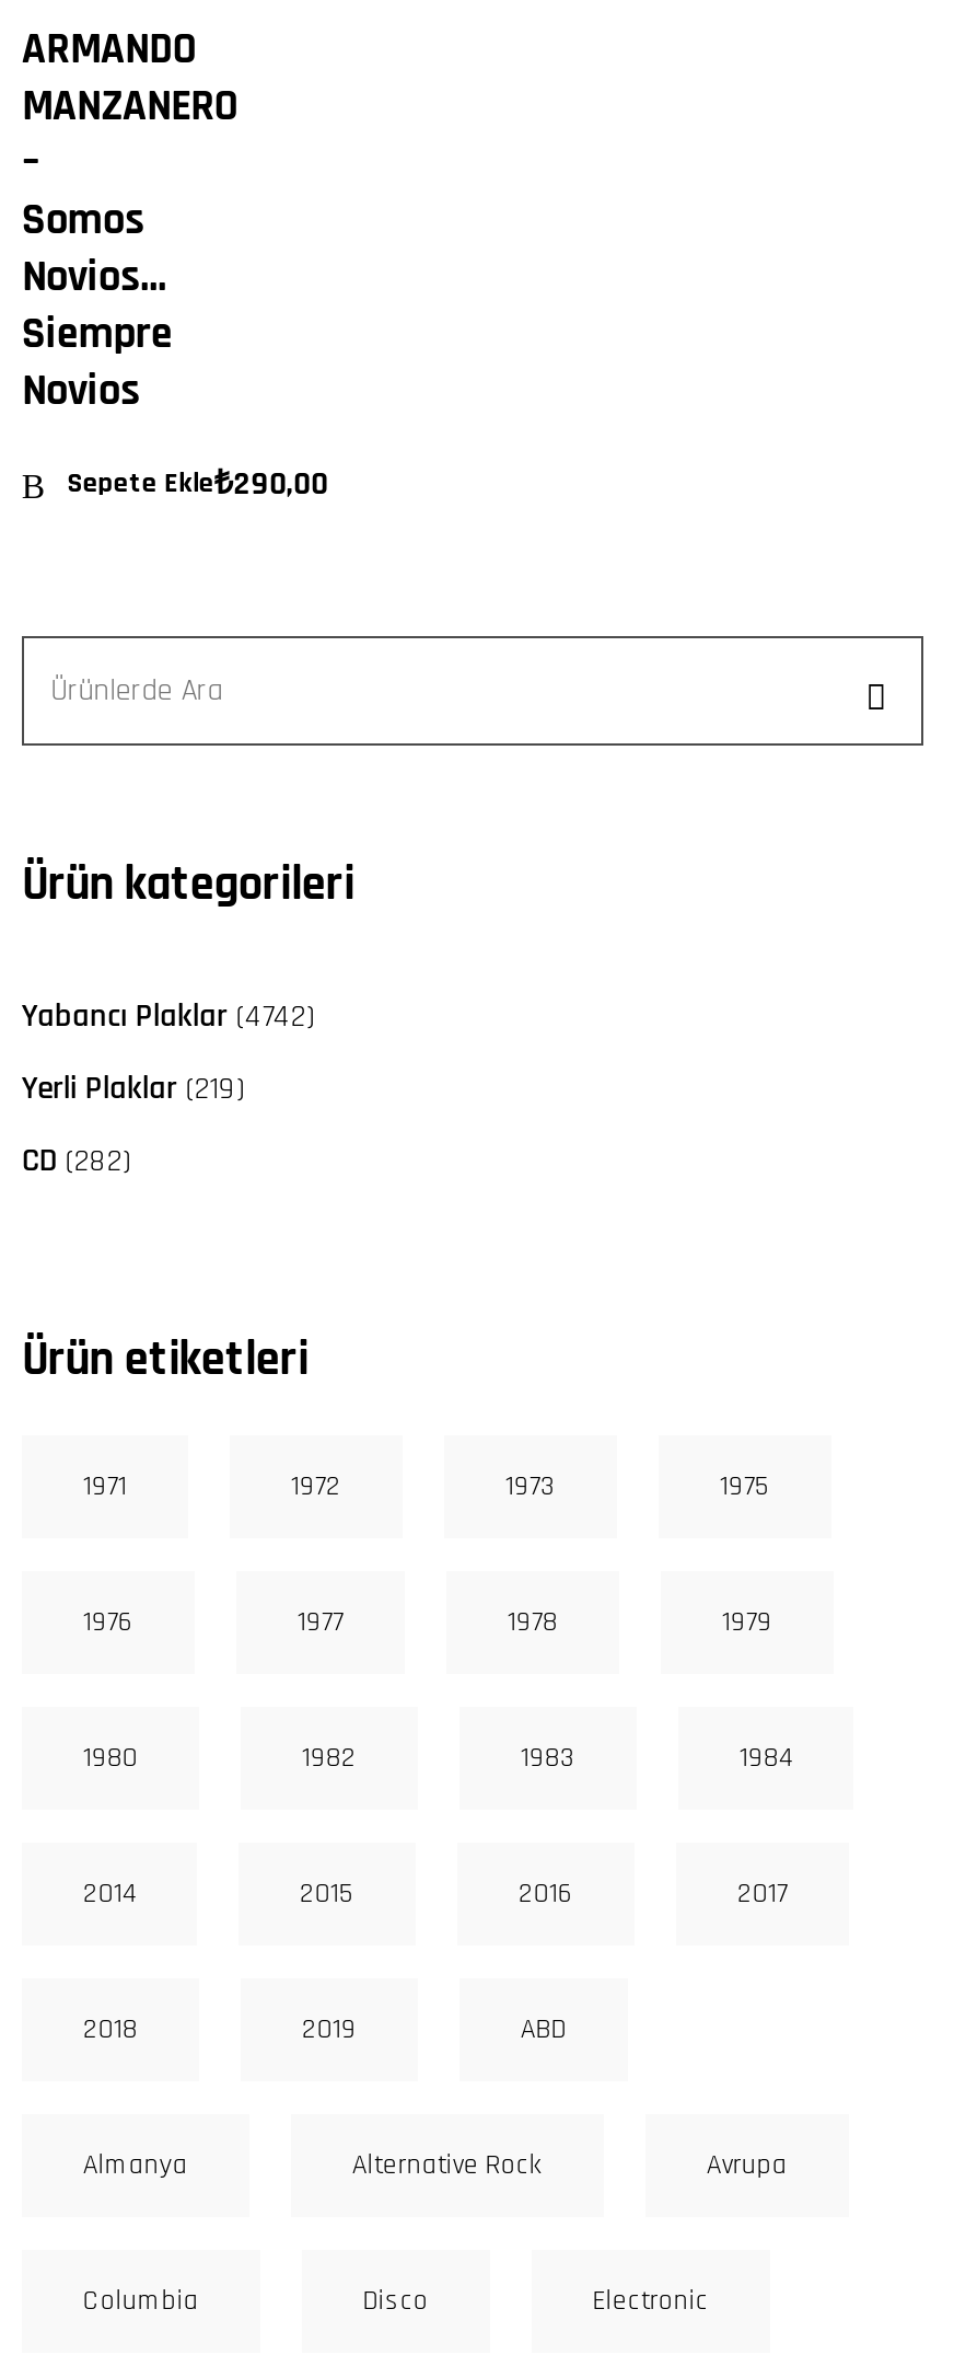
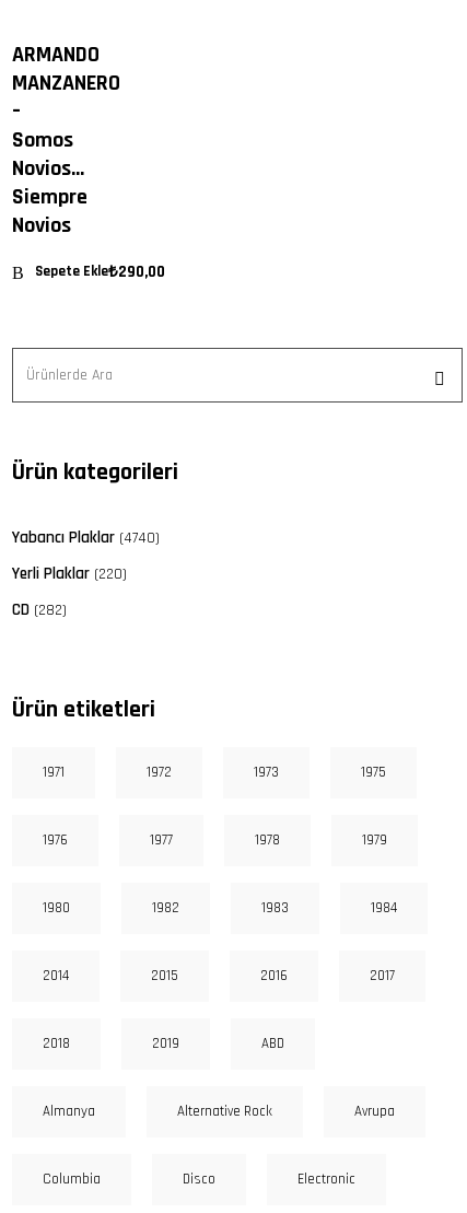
- Yabancı Plaklar (4742)
+ Yabancı Plaklar (4740)

- Yerli Plaklar (219)
+ Yerli Plaklar (220)
